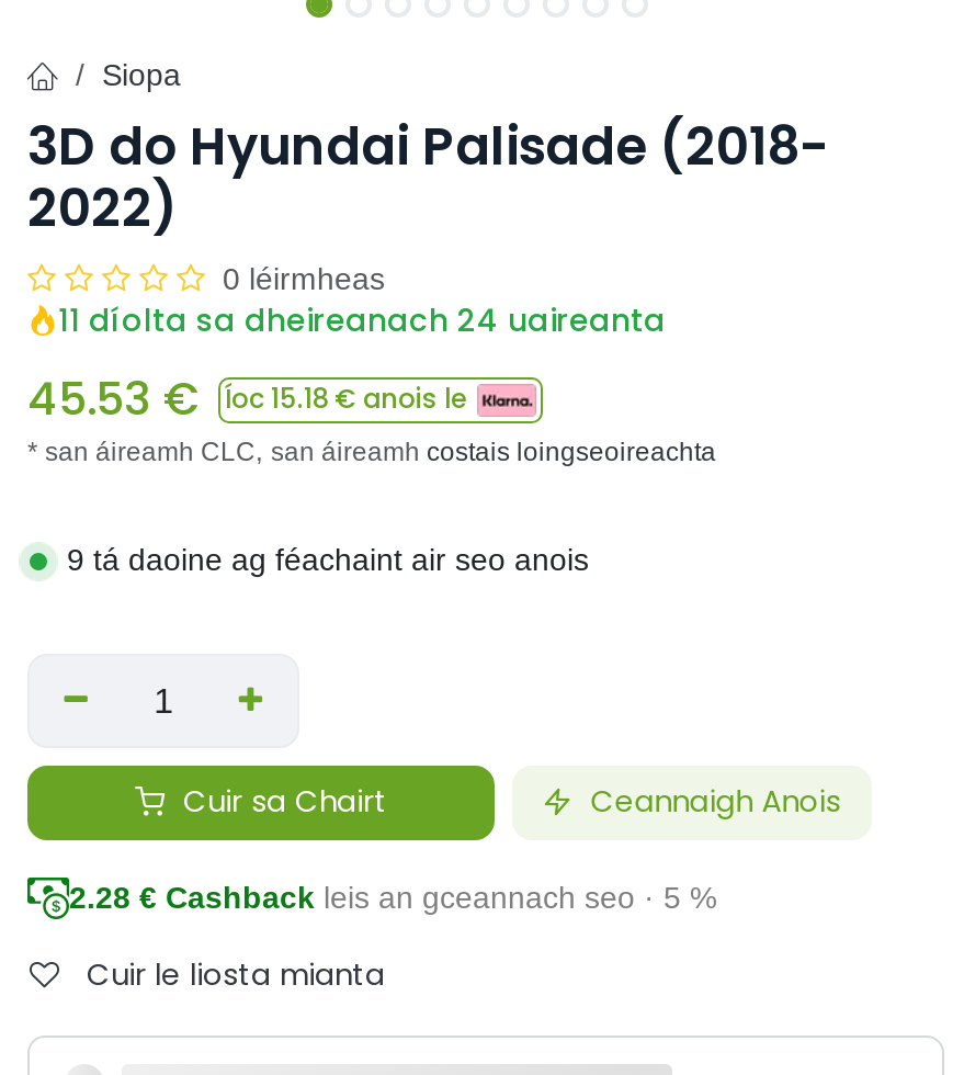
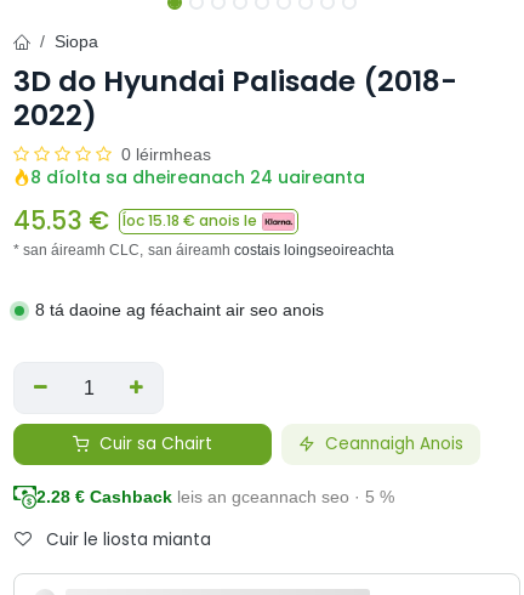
- 11 díolta sa dheireanach 24 uaireanta
+ 8 díolta sa dheireanach 24 uaireanta

- 9 tá daoine ag féachaint air seo anois
+ 8 tá daoine ag féachaint air seo anois
